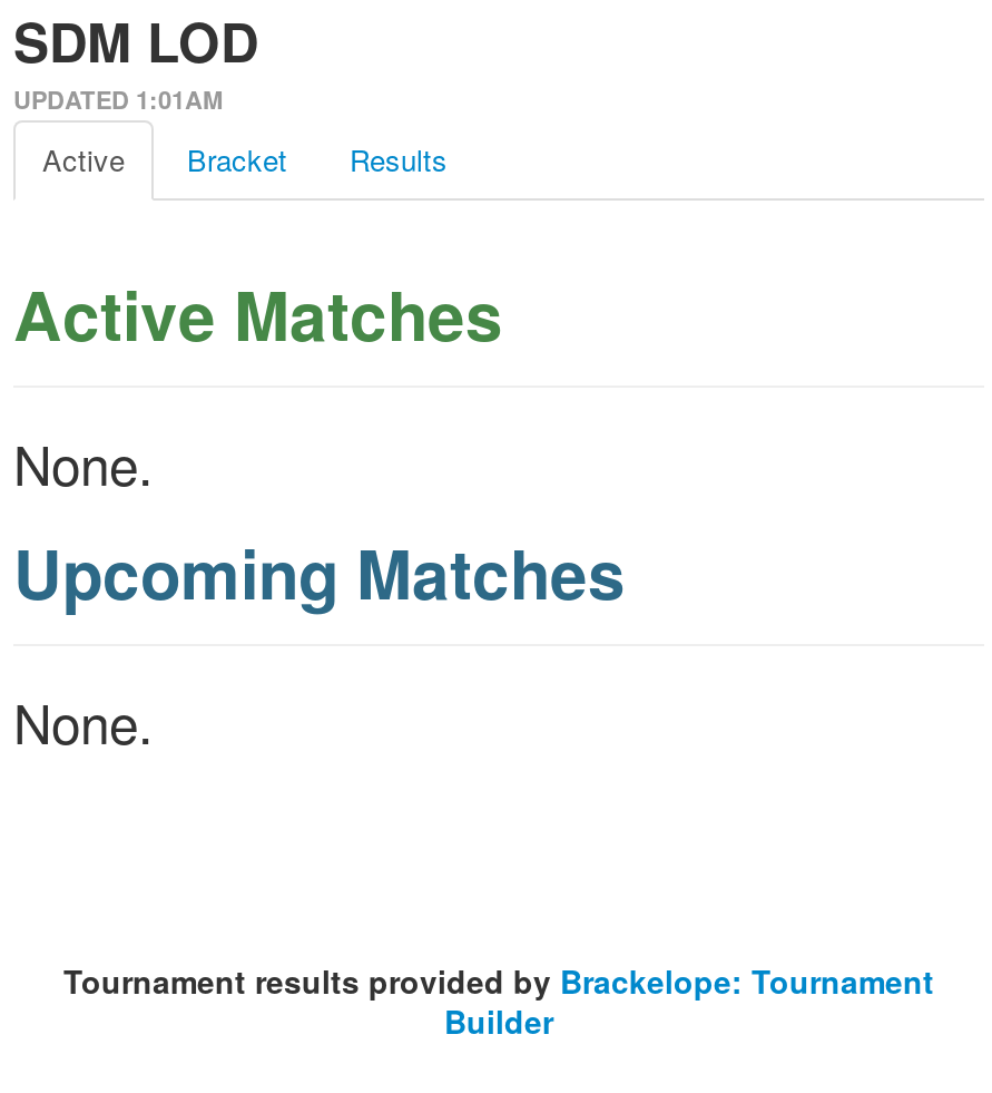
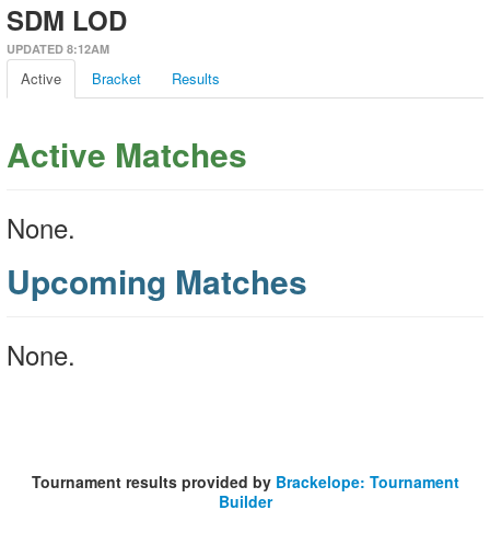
- UPDATED 1:01AM
+ UPDATED 8:12AM
